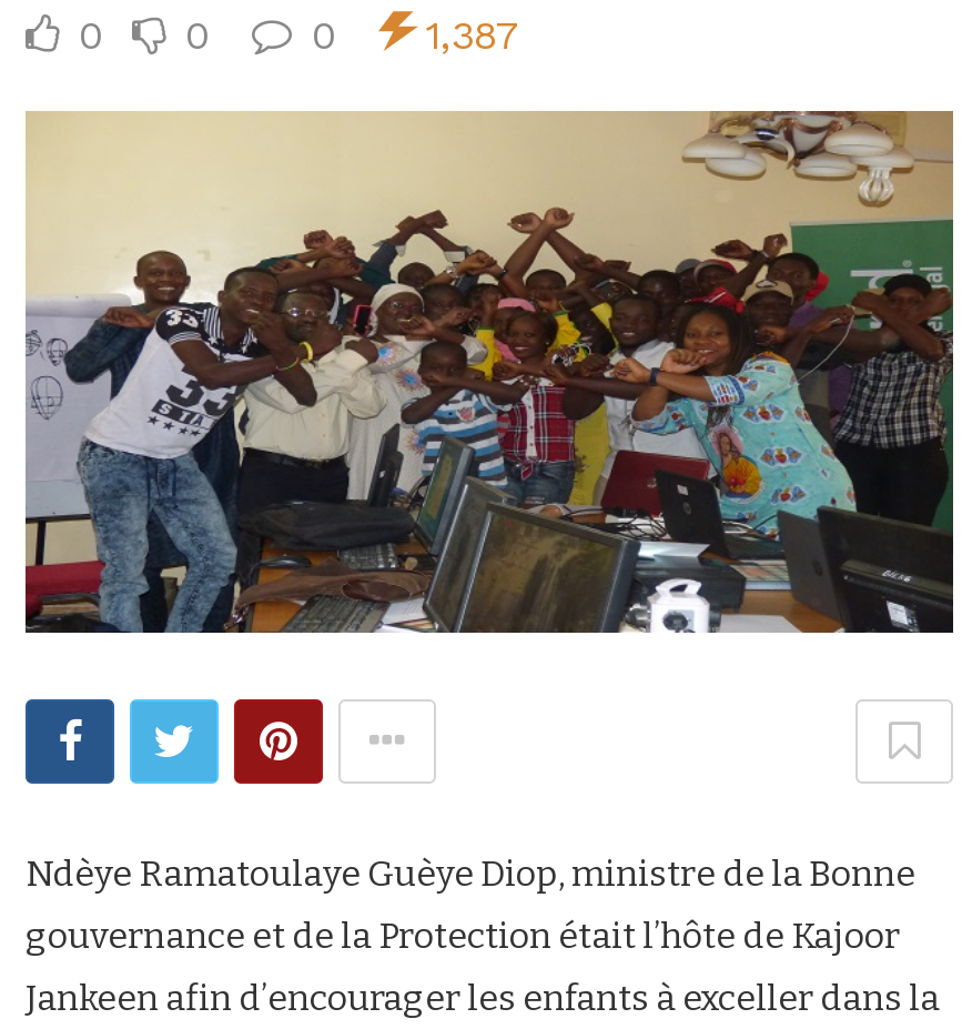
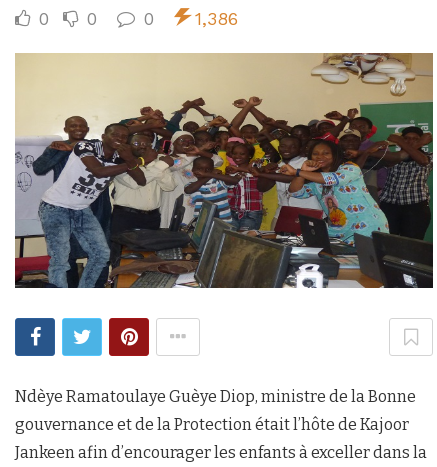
- 1,387
+ 1,386
